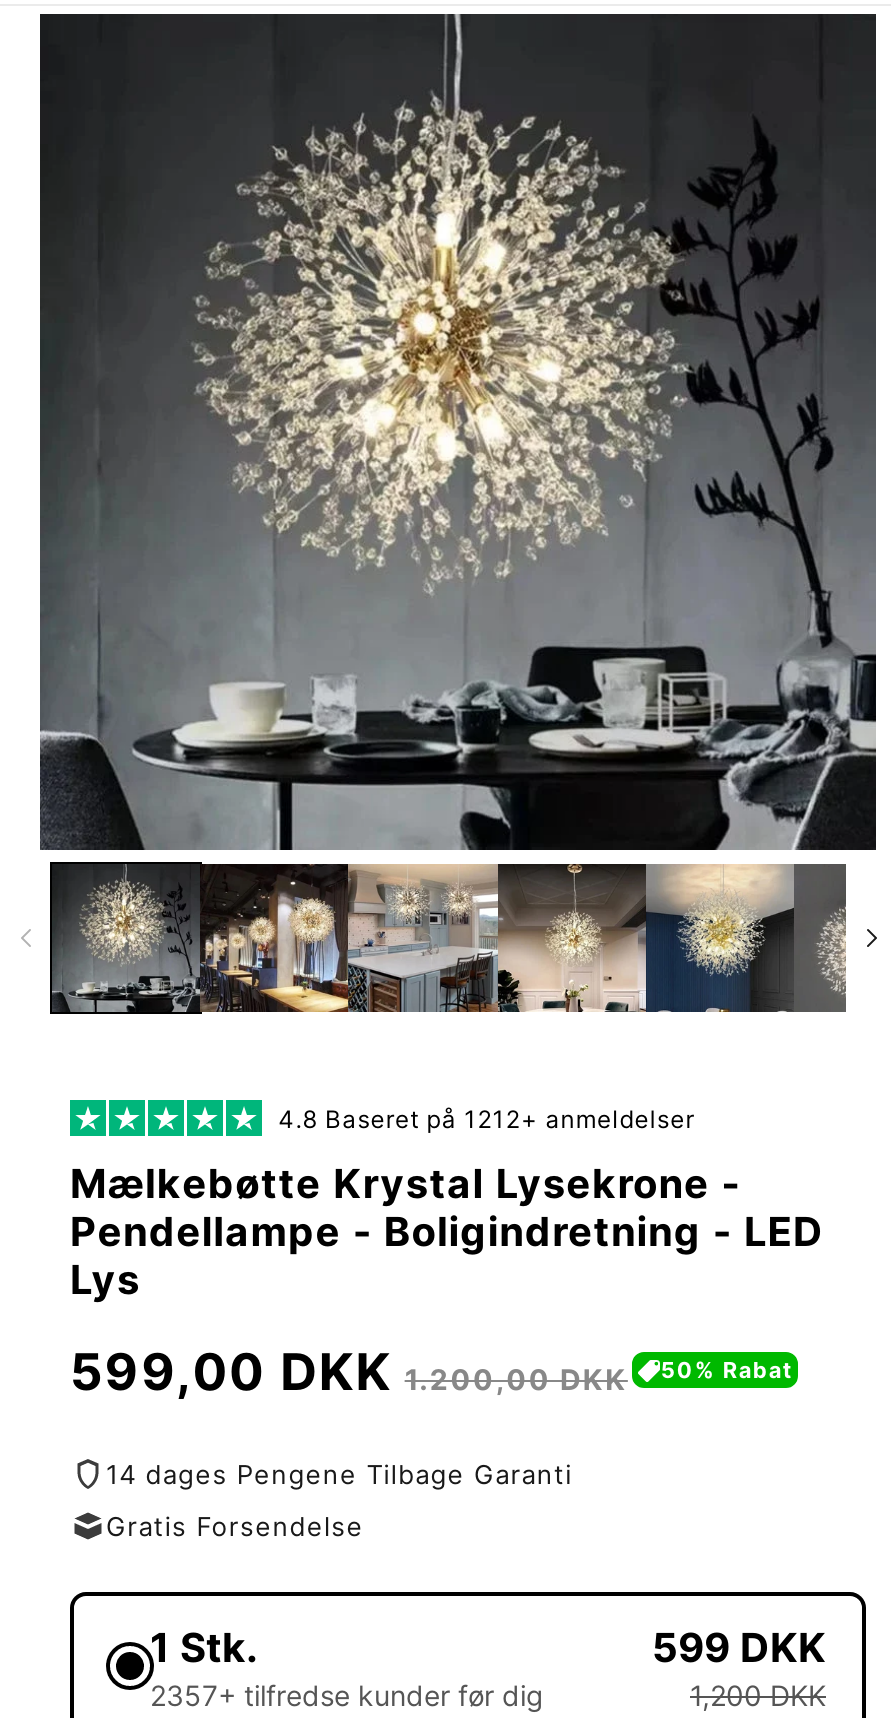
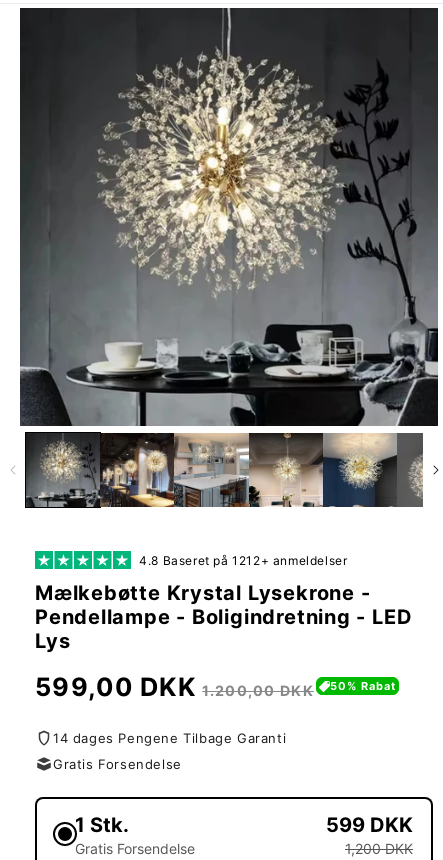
- 2357+ tilfredse kunder før dig
+ Gratis Forsendelse
